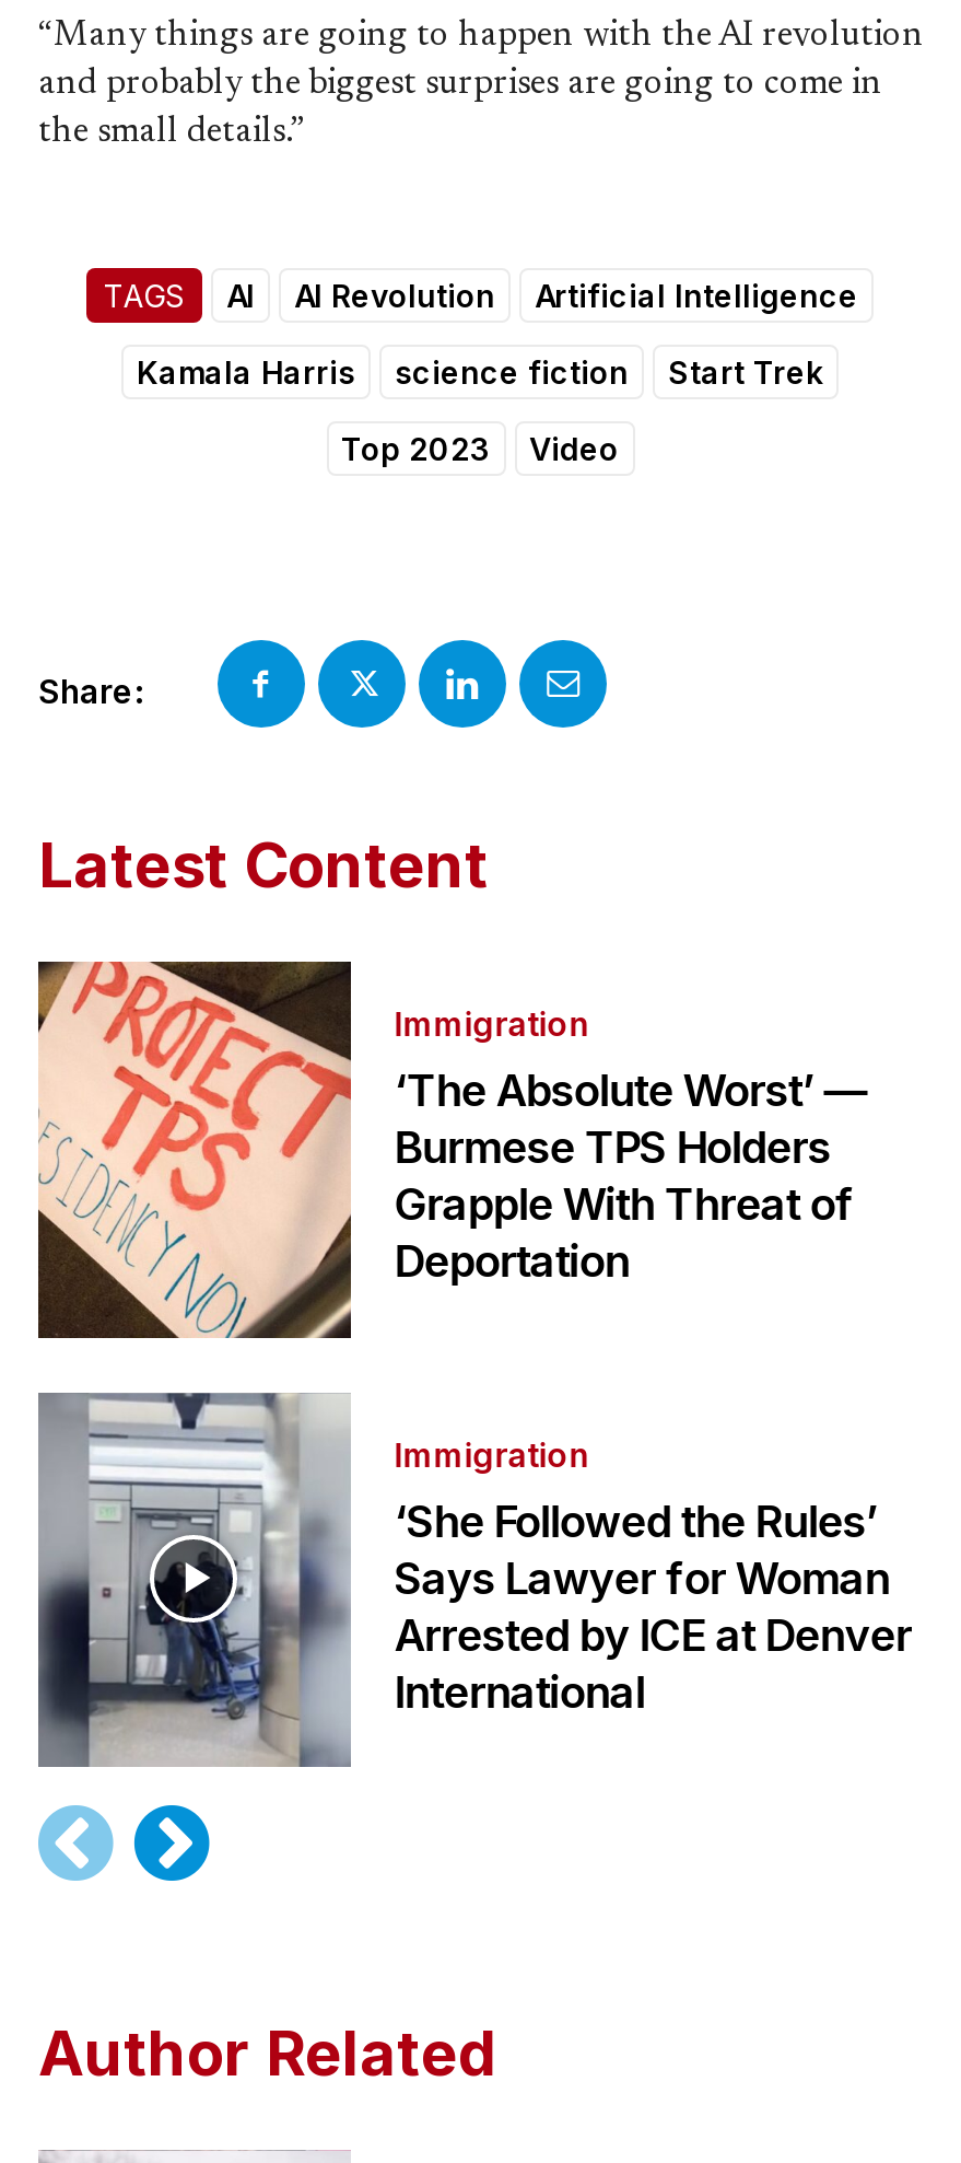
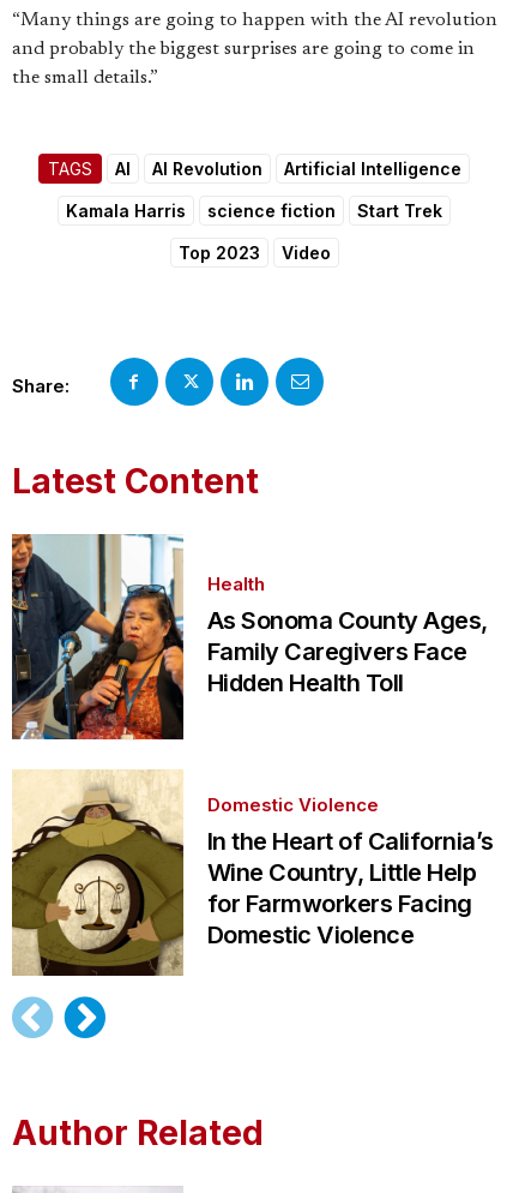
- [image]
- Immigration
- ‘The Absolute Worst’ —
- Burmese TPS Holders
- Grapple With Threat of
- Deportation
+ [image]
+ Health
+ As Sonoma County Ages,
+ Family Caregivers Face
+ Hidden Health Toll

- [image]
- Immigration
- ‘She Followed the Rules’
- Says Lawyer for Woman
- Arrested by ICE at Denver
- International
+ [image]
+ Domestic Violence
+ In the Heart of California’s
+ Wine Country, Little Help
+ for Farmworkers Facing
+ Domestic Violence
